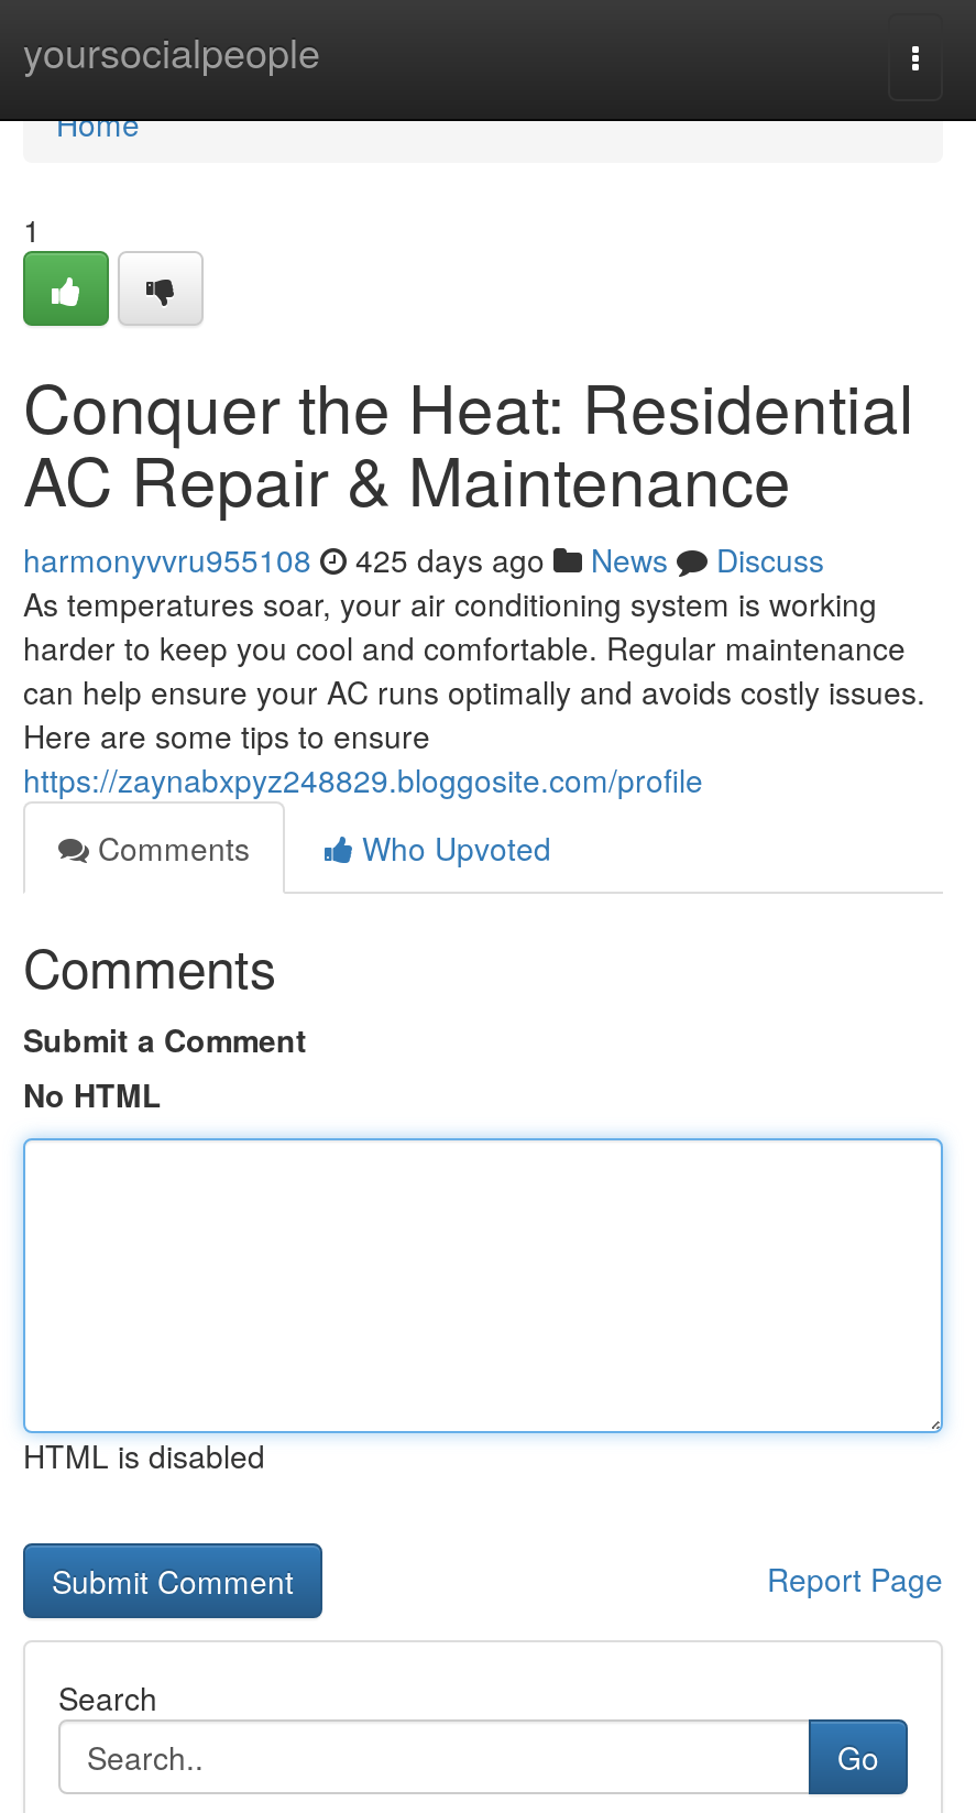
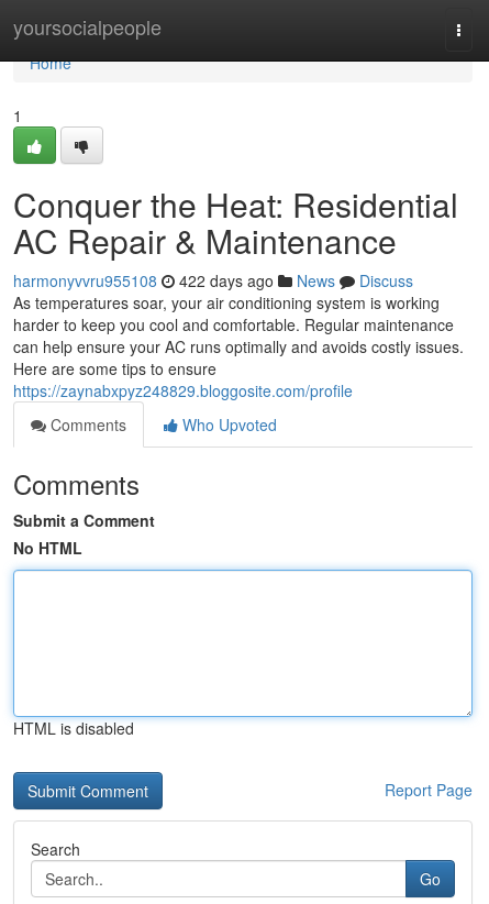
- harmonyvvru955108 425 days ago News Discuss
+ harmonyvvru955108 422 days ago News Discuss
